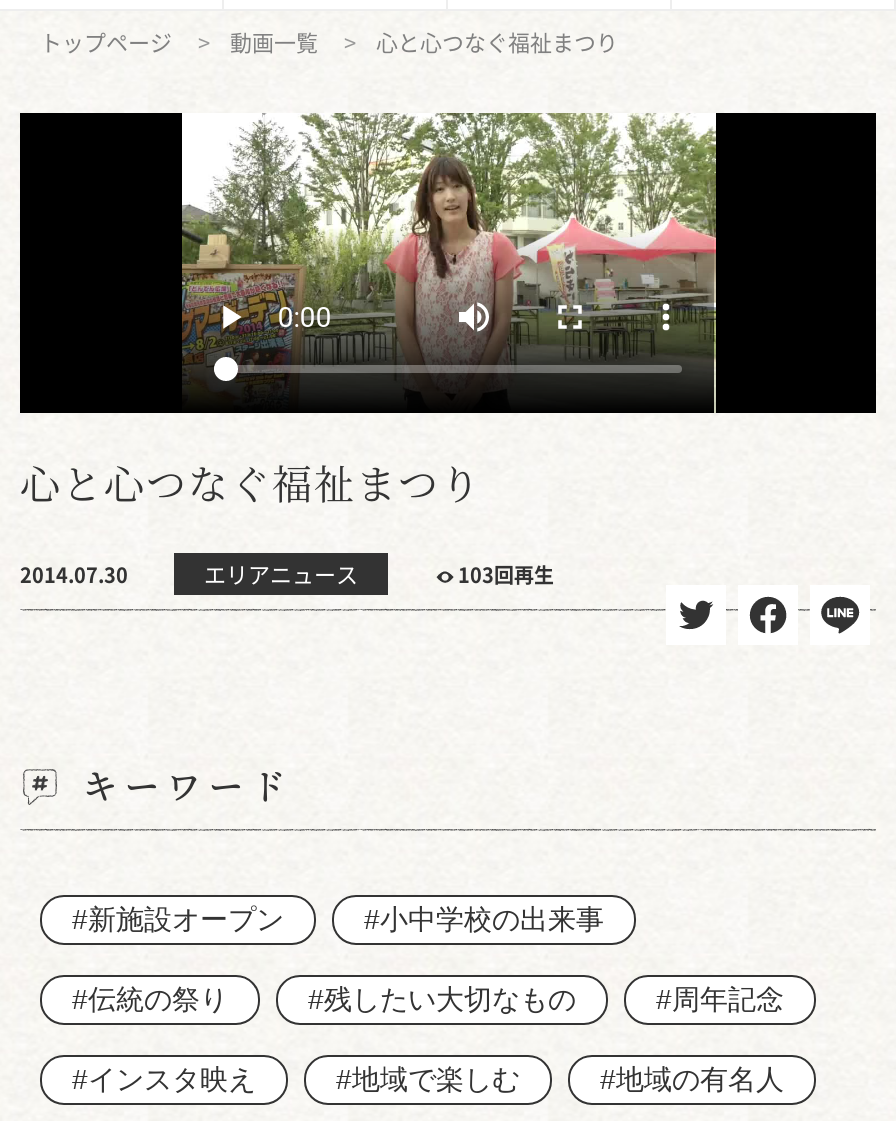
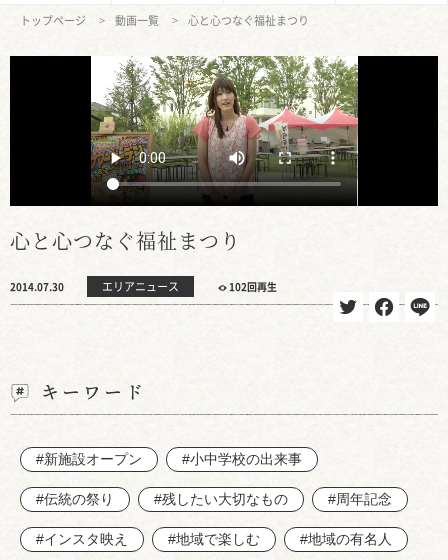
- 103回再生
+ 102回再生
